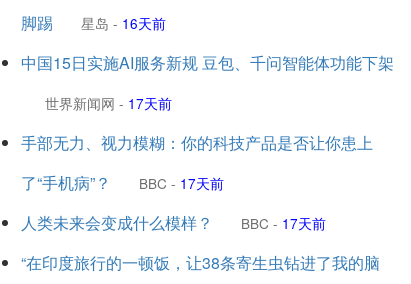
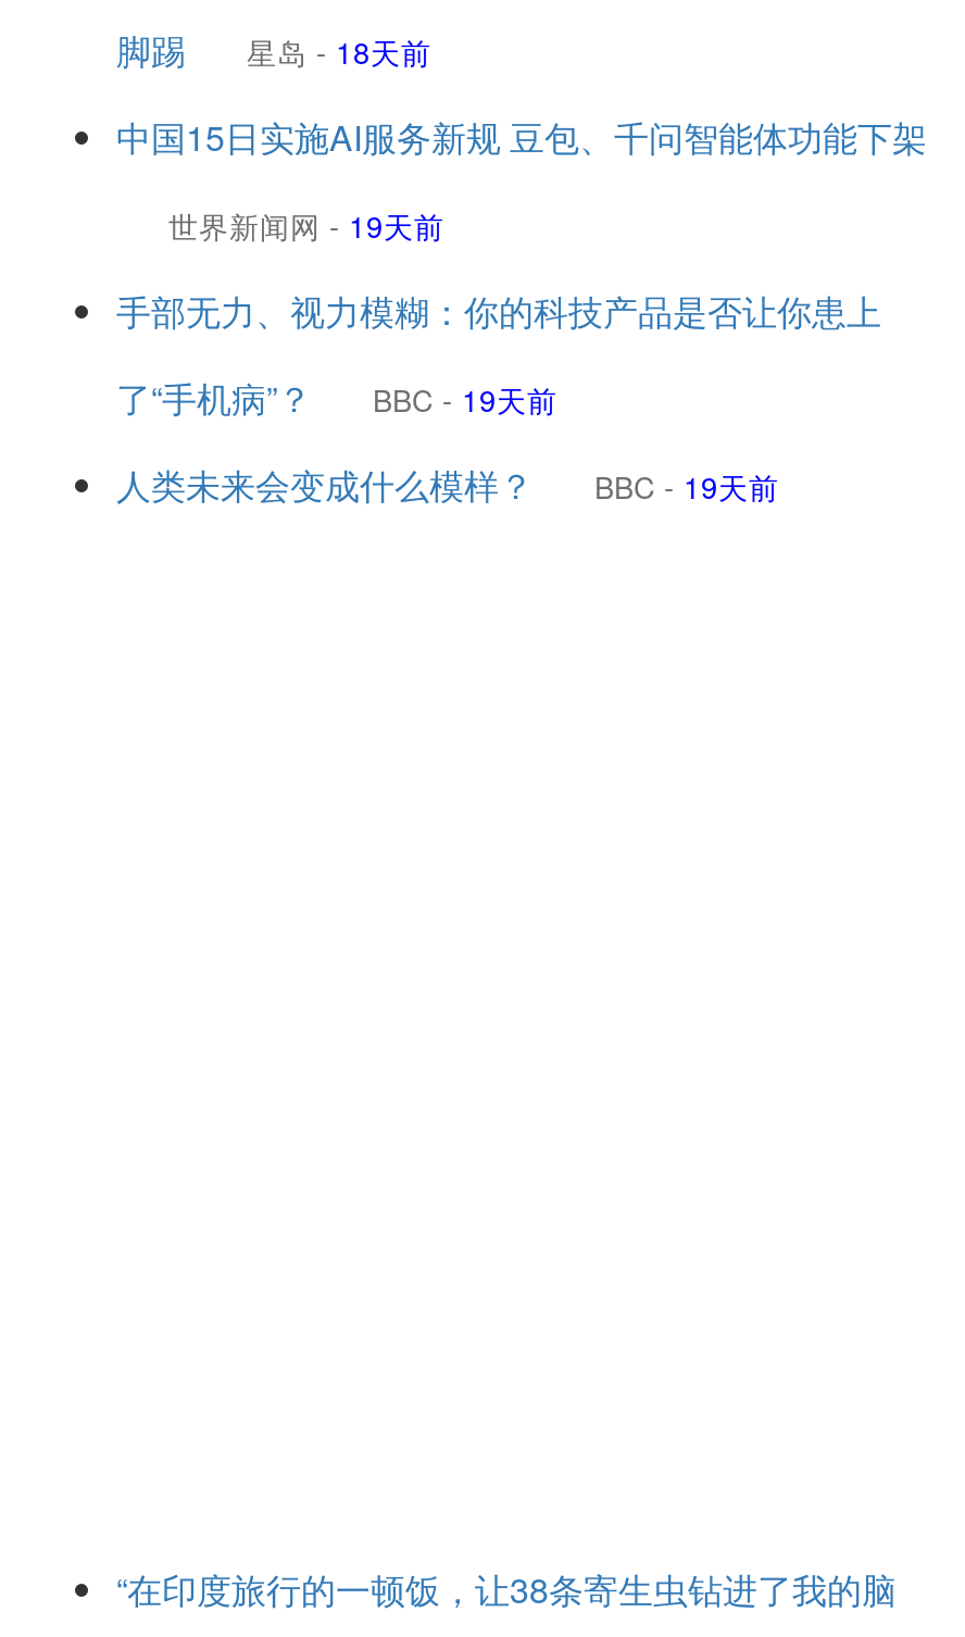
- 脚踢 星岛 - 16天前
+ 脚踢 星岛 - 18天前

- 世界新闻网 - 17天前
+ 世界新闻网 - 19天前

- 了“手机病”？ BBC - 17天前
+ 了“手机病”？ BBC - 19天前

- 人类未来会变成什么模样？ BBC - 17天前
+ 人类未来会变成什么模样？ BBC - 19天前
